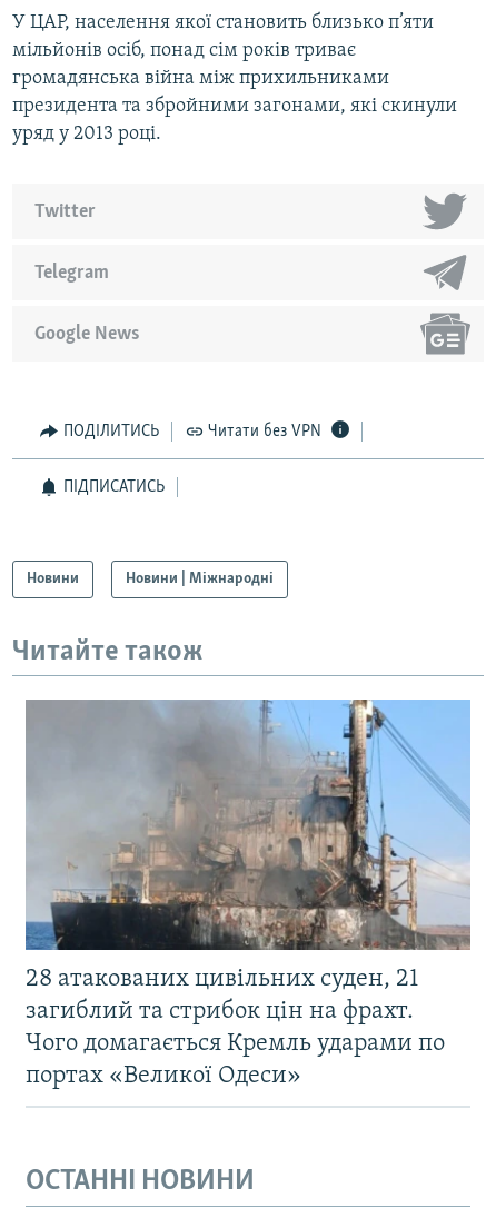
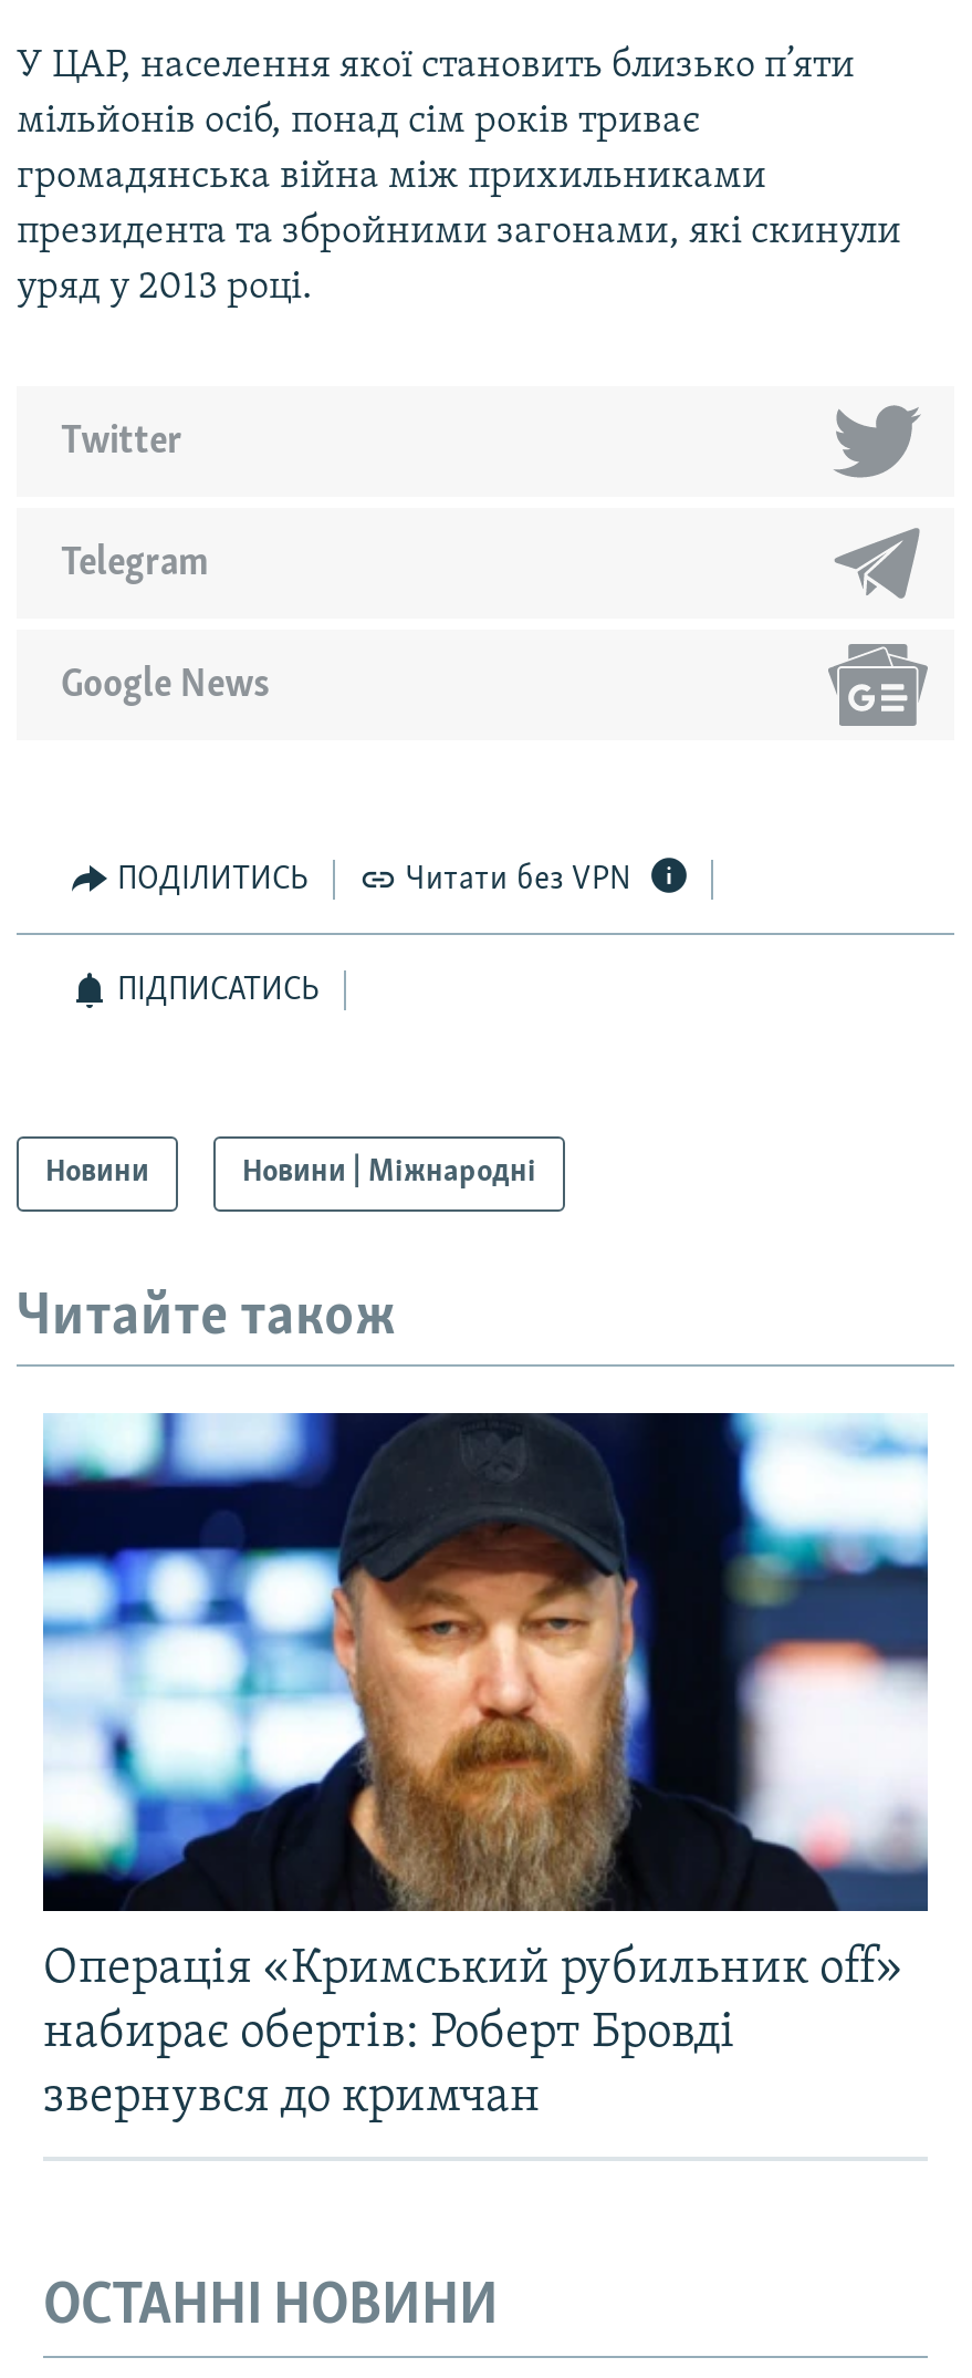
- [image]
- 28 атакованих цивільних суден, 21
- загиблий та стрибок цін на фрахт.
- Чого домагається Кремль ударами по
- портах «Великої Одеси»
+ [image]
+ Операція «Кримський рубильник off»
+ набирає обертів: Роберт Бровді
+ звернувся до кримчан
